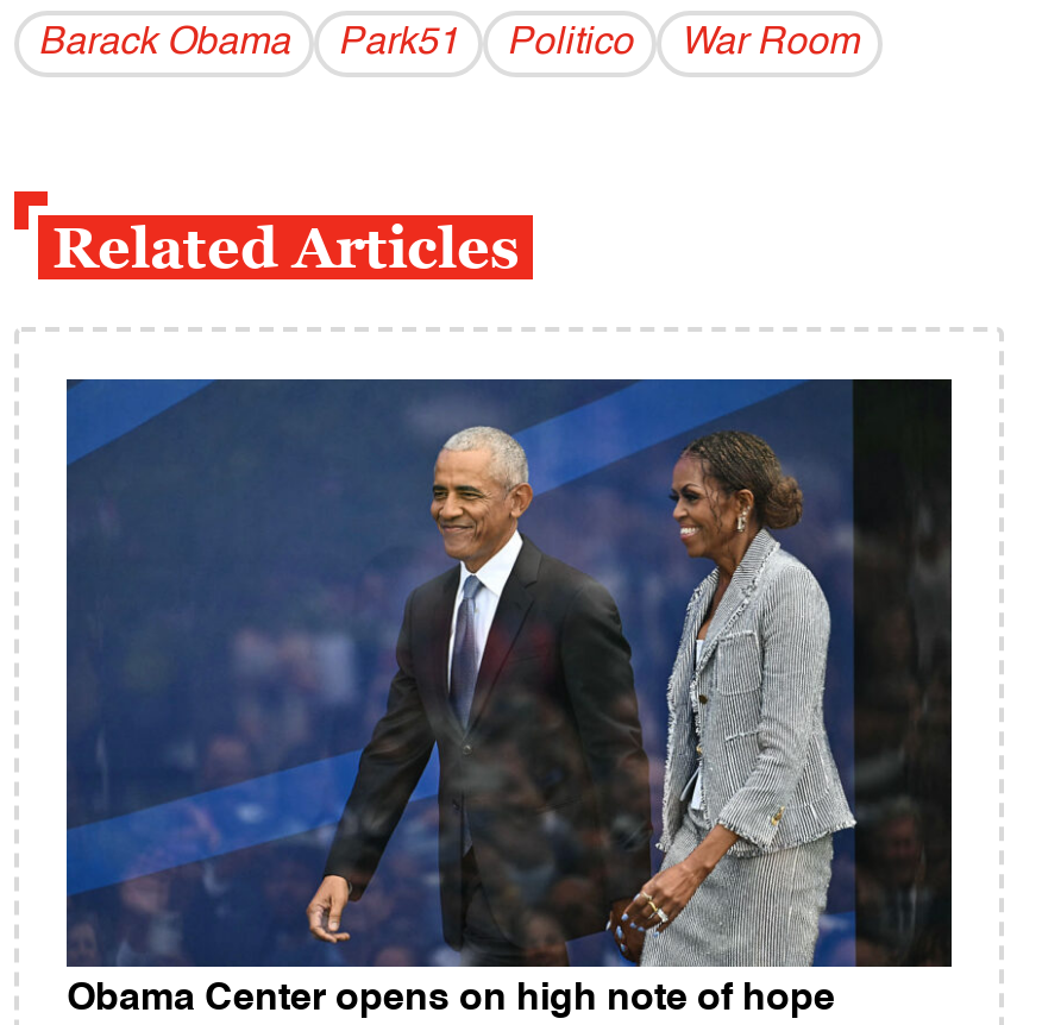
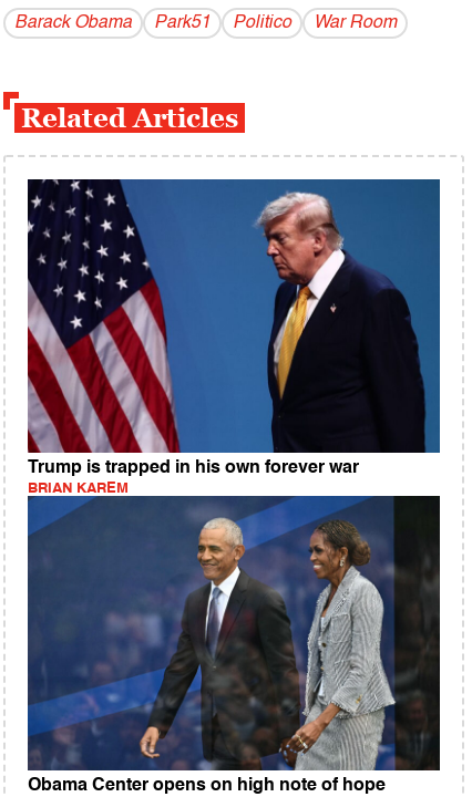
+ [image]
+ Trump is trapped in his own forever war
+ BRIAN KAREM
